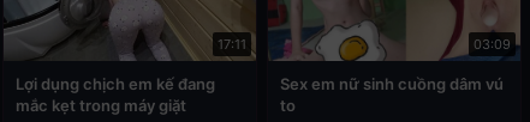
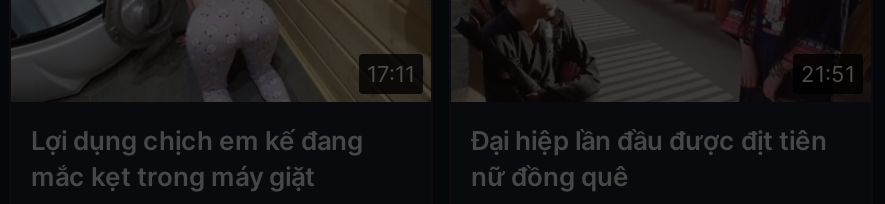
- 03:09
+ 21:51

- Sex em nữ sinh cuồng dâm vú
- to
+ Đại hiệp lần đầu được địt tiên
+ nữ đồng quê
